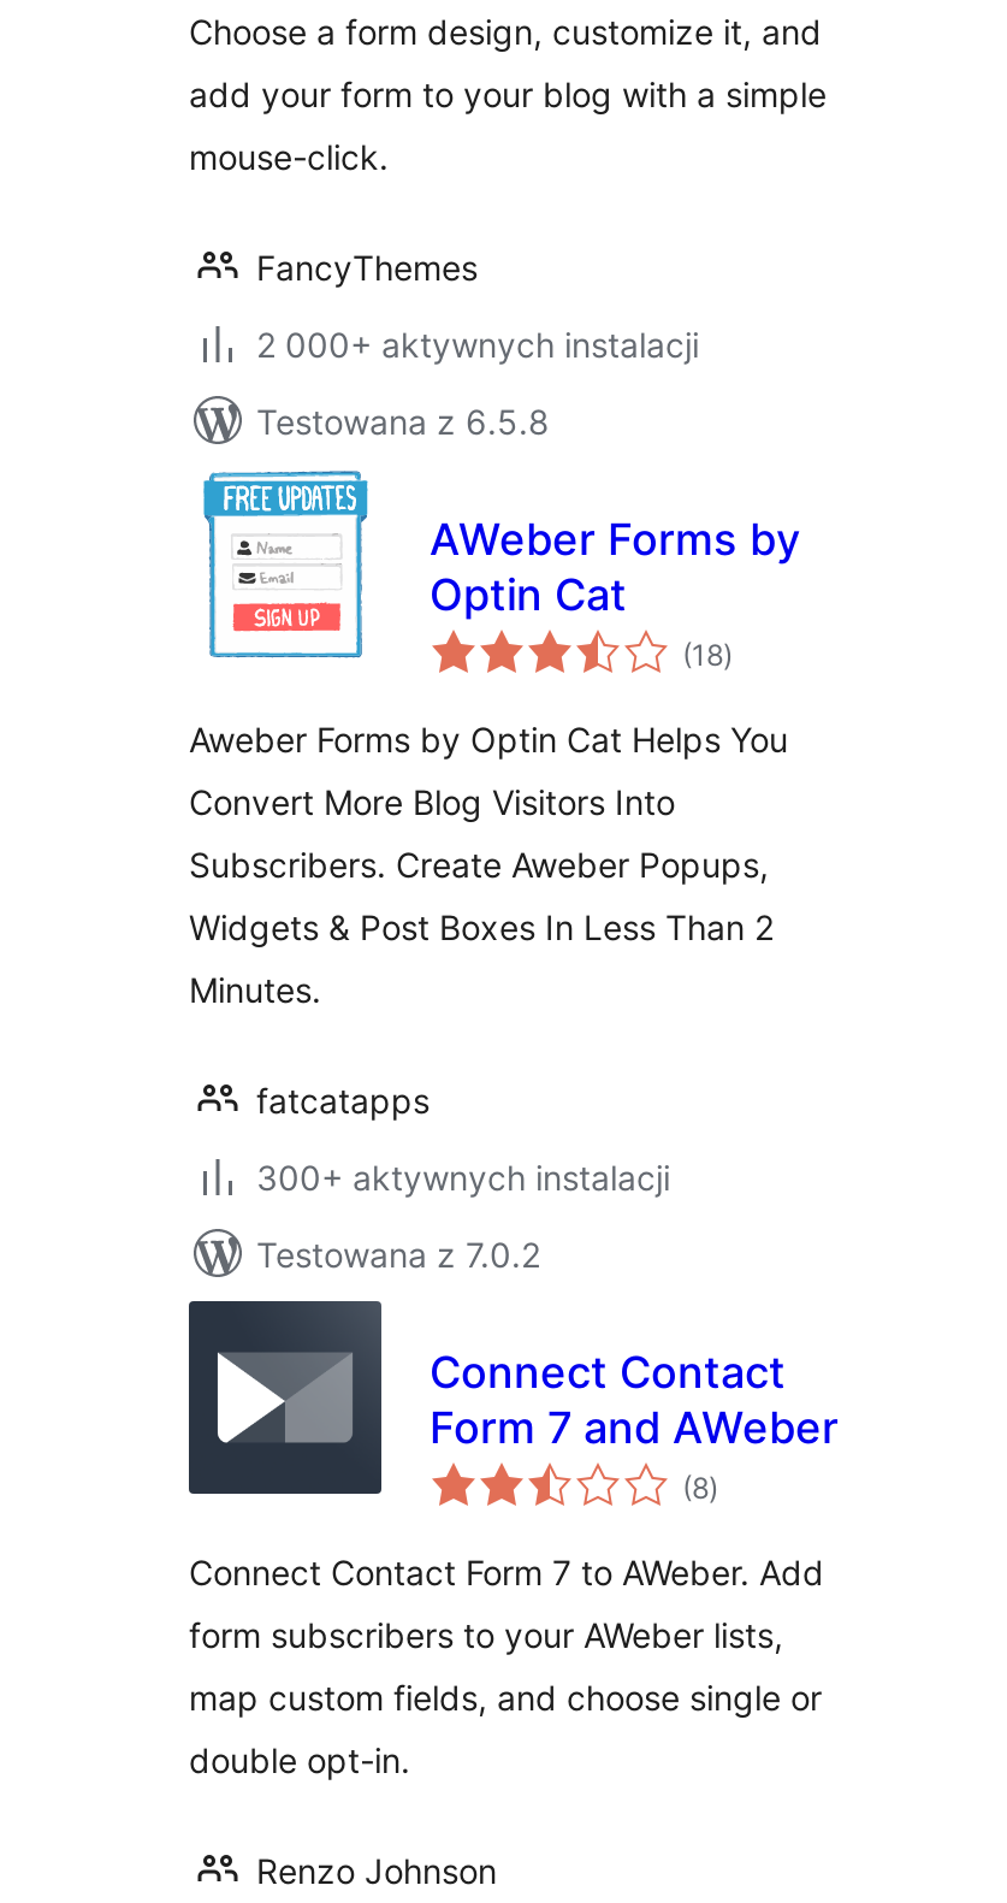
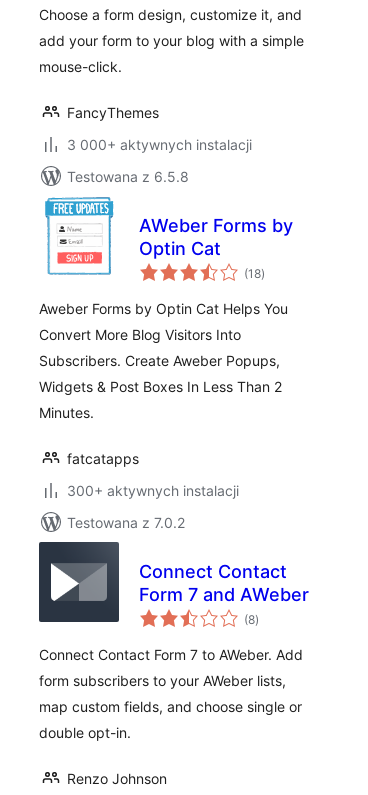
- 2 000+ aktywnych instalacji
+ 3 000+ aktywnych instalacji
